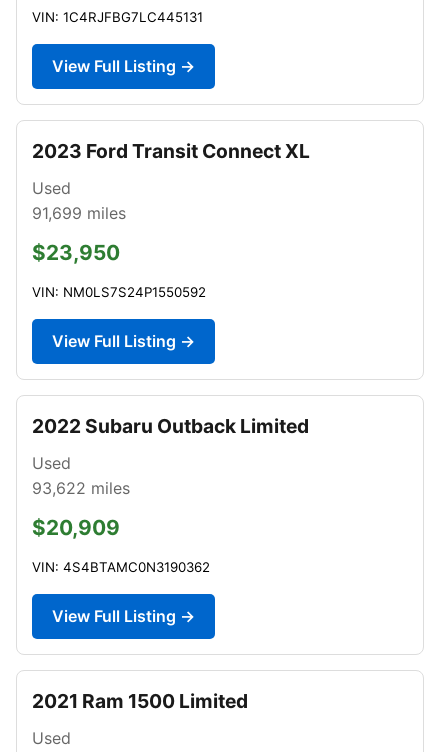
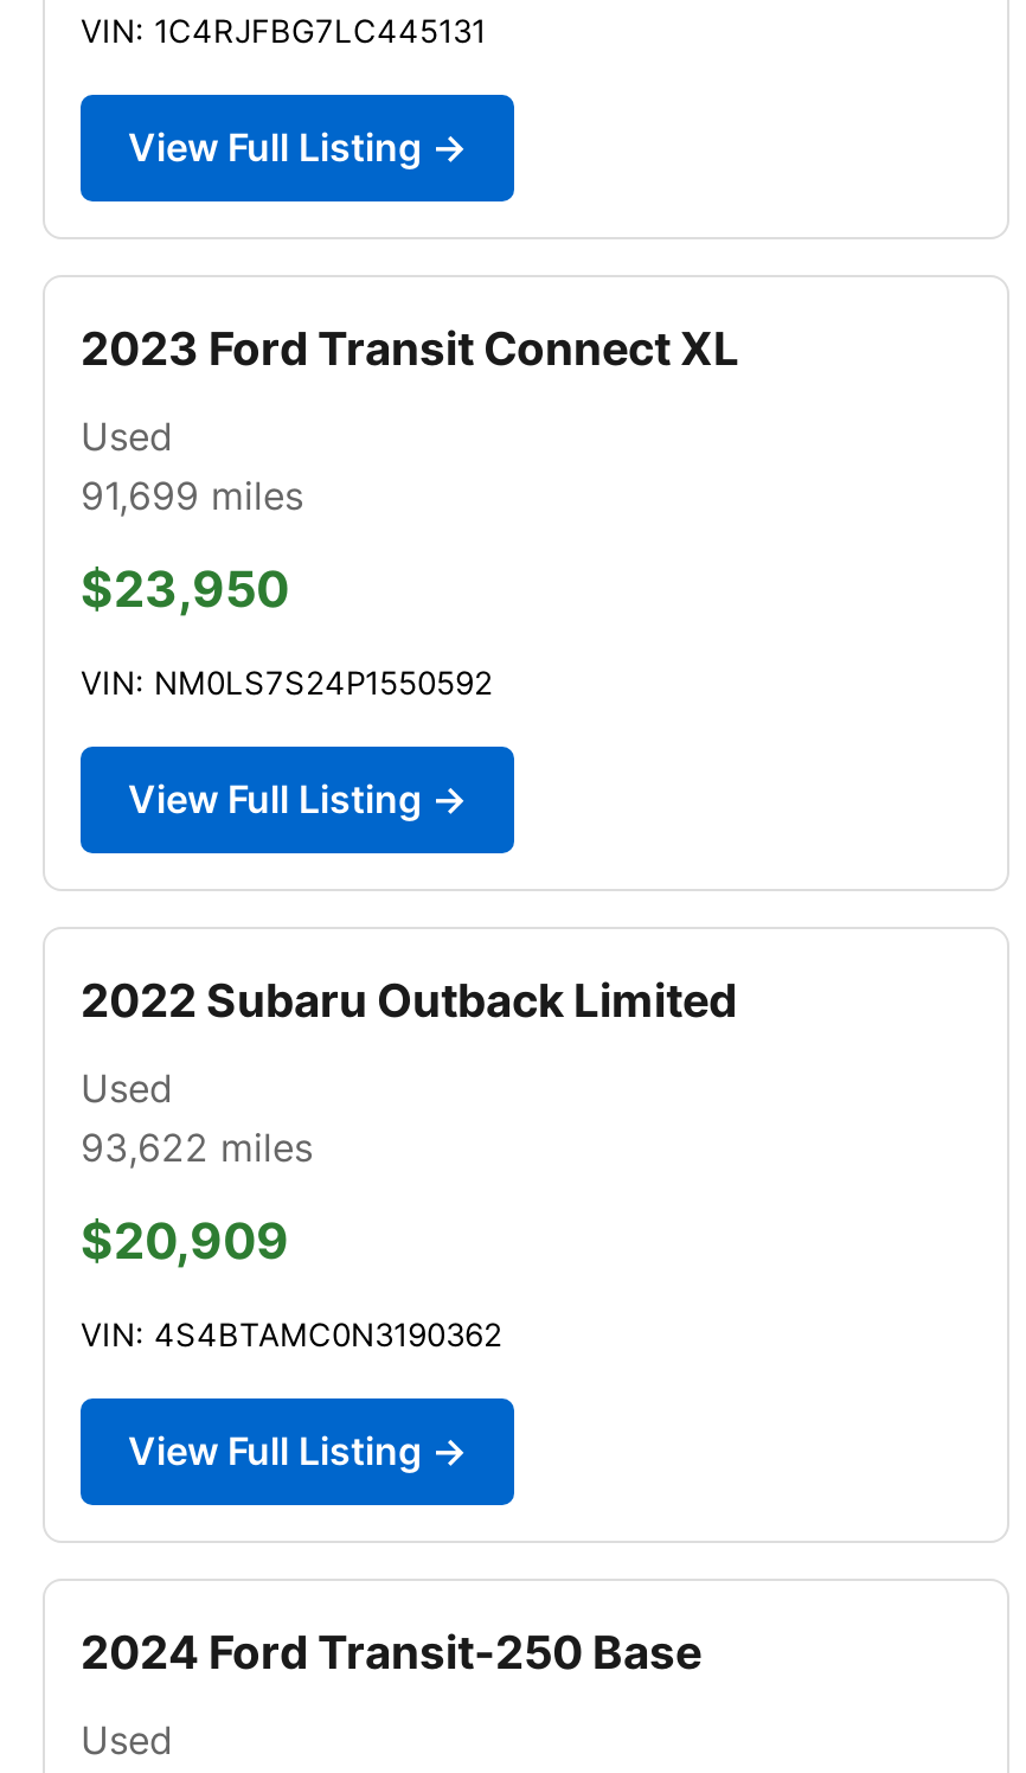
- 2021 Ram 1500 Limited
+ 2024 Ford Transit-250 Base
